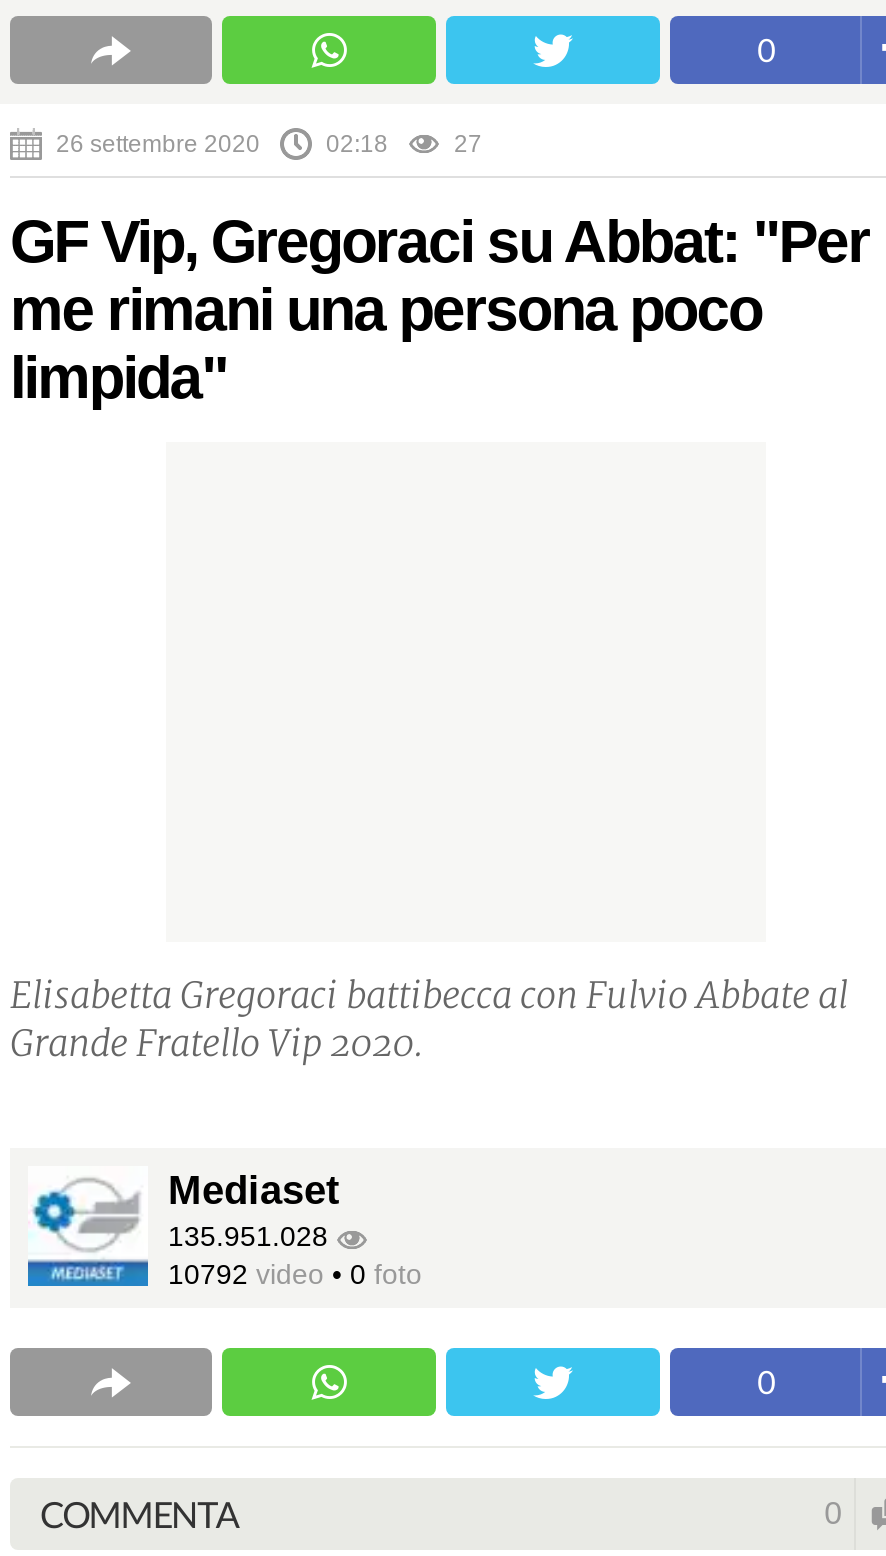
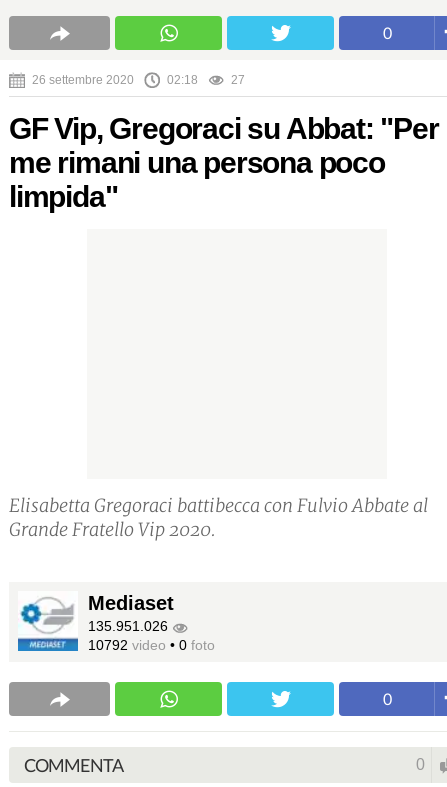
- 135.951.028
+ 135.951.026
